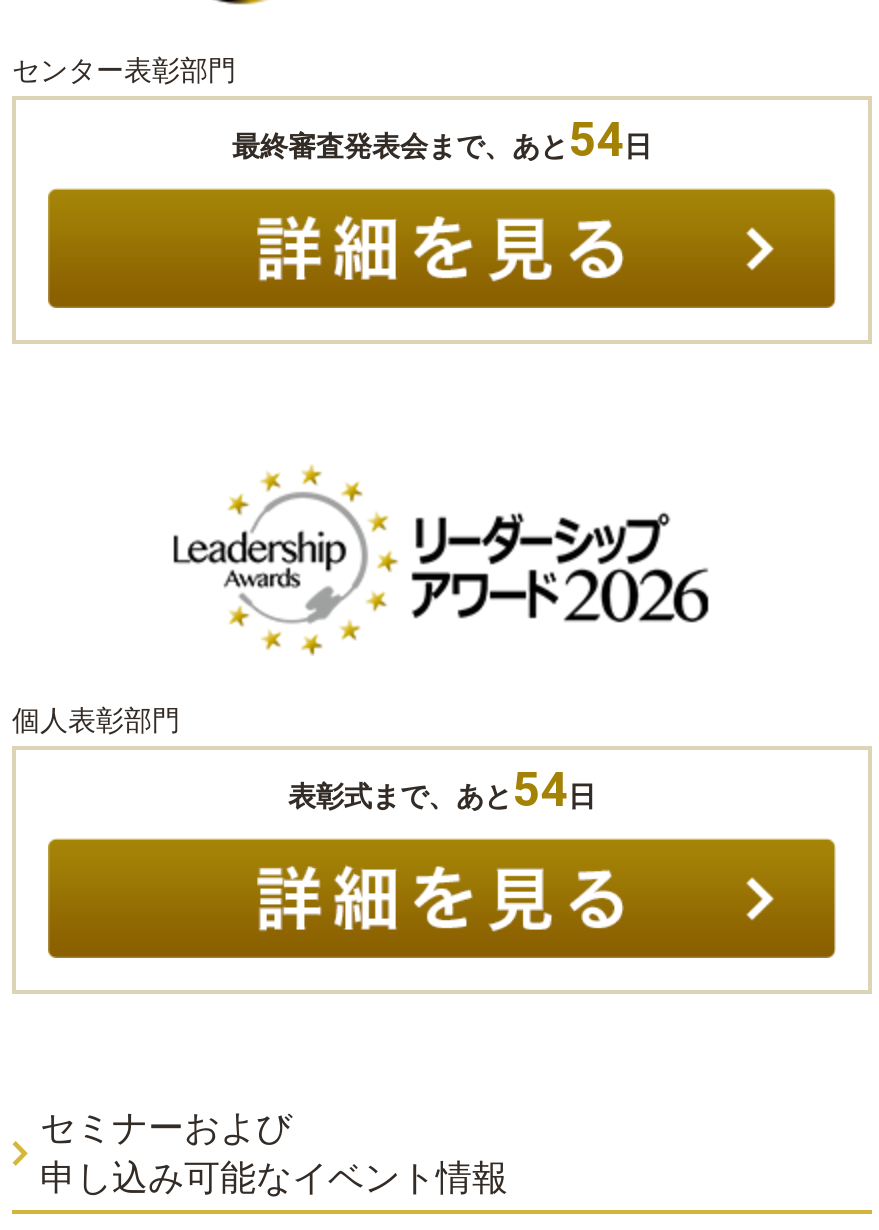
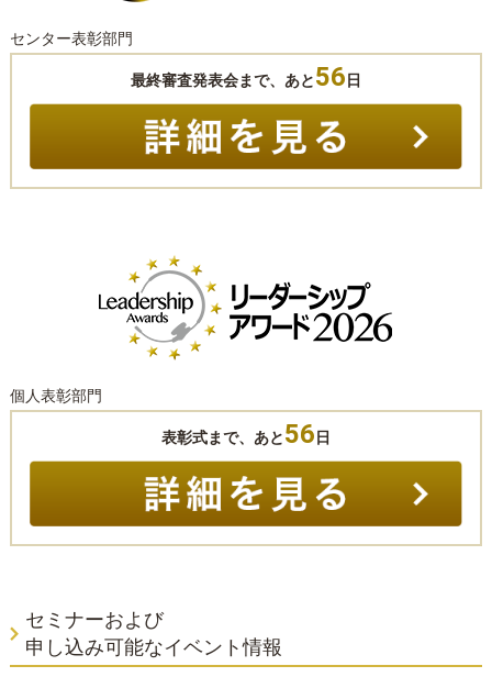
- 最終審査発表会まで、あと54日
+ 最終審査発表会まで、あと56日

- 表彰式まで、あと54日
+ 表彰式まで、あと56日
